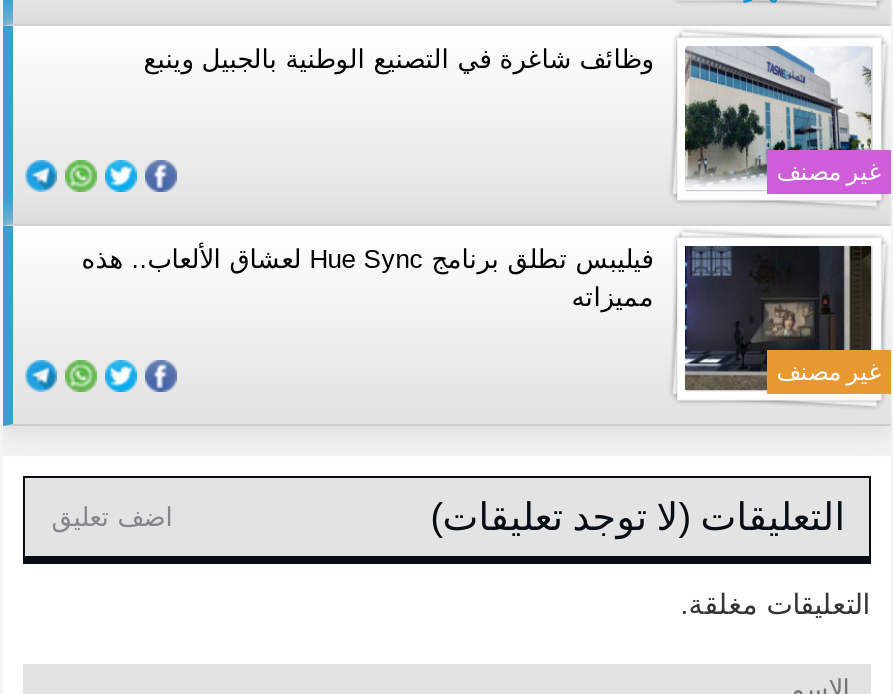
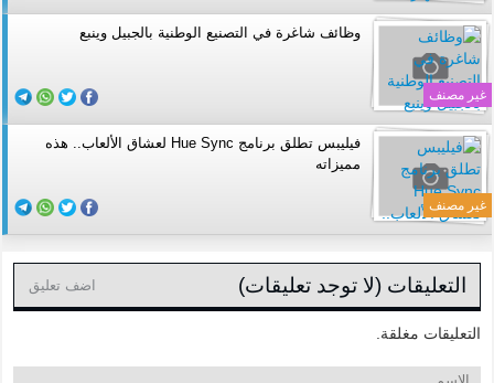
- [image]
+ [image]

- [image]
+ [image]
